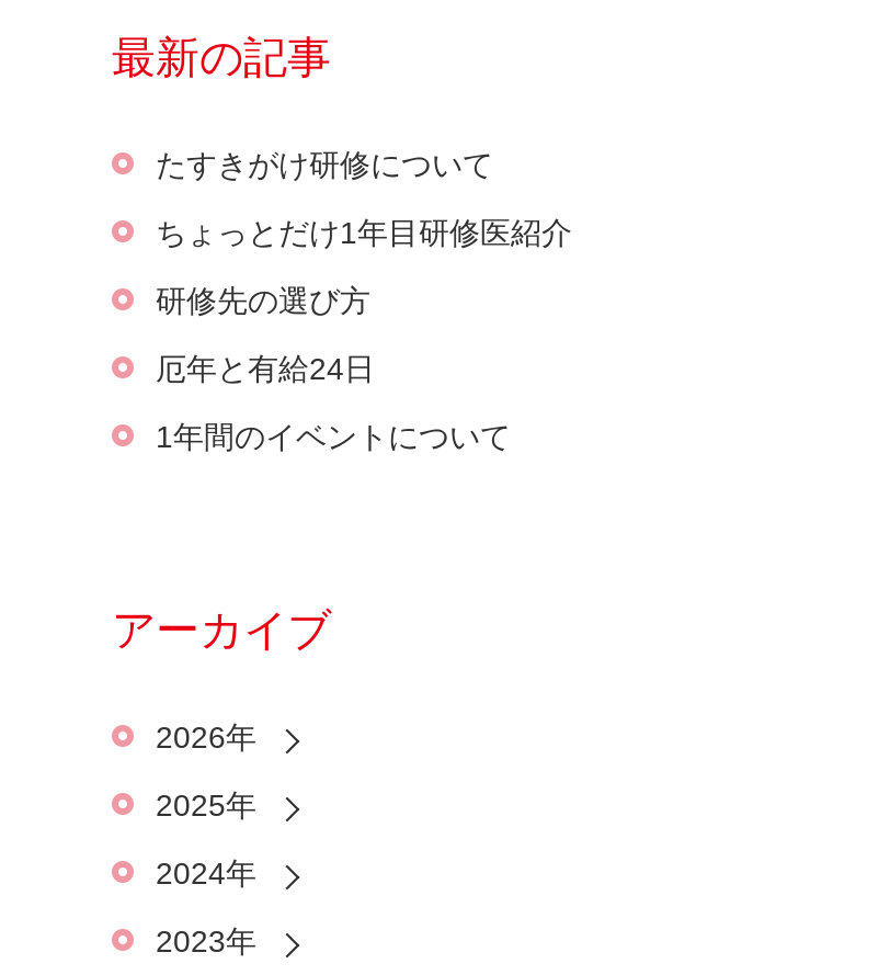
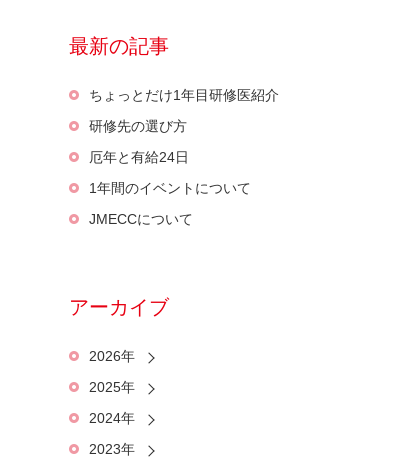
- たすきがけ研修について

moved up: ちょっとだけ1年目研修医紹介 | 研修先の選び方 | 厄年と有給24日 | 1年間のイベントについて

+ JMECCについて
